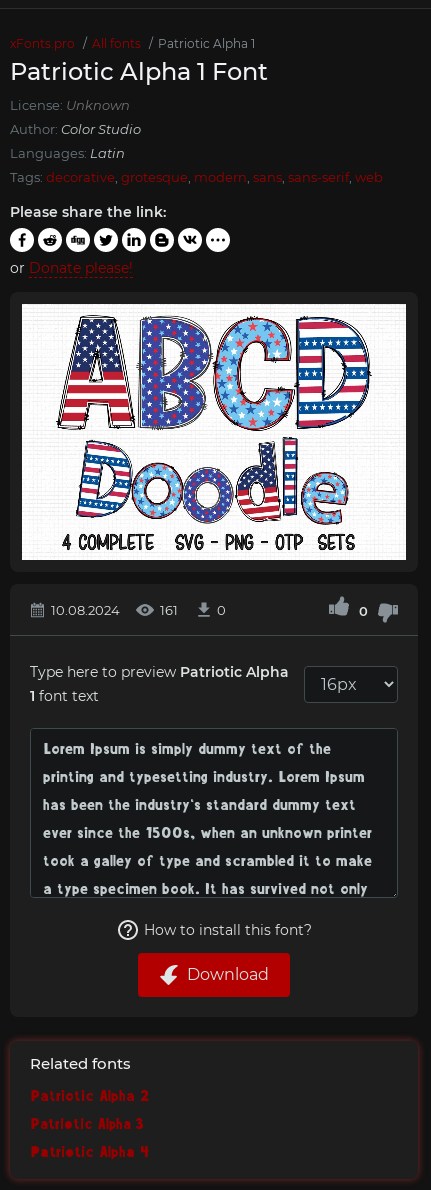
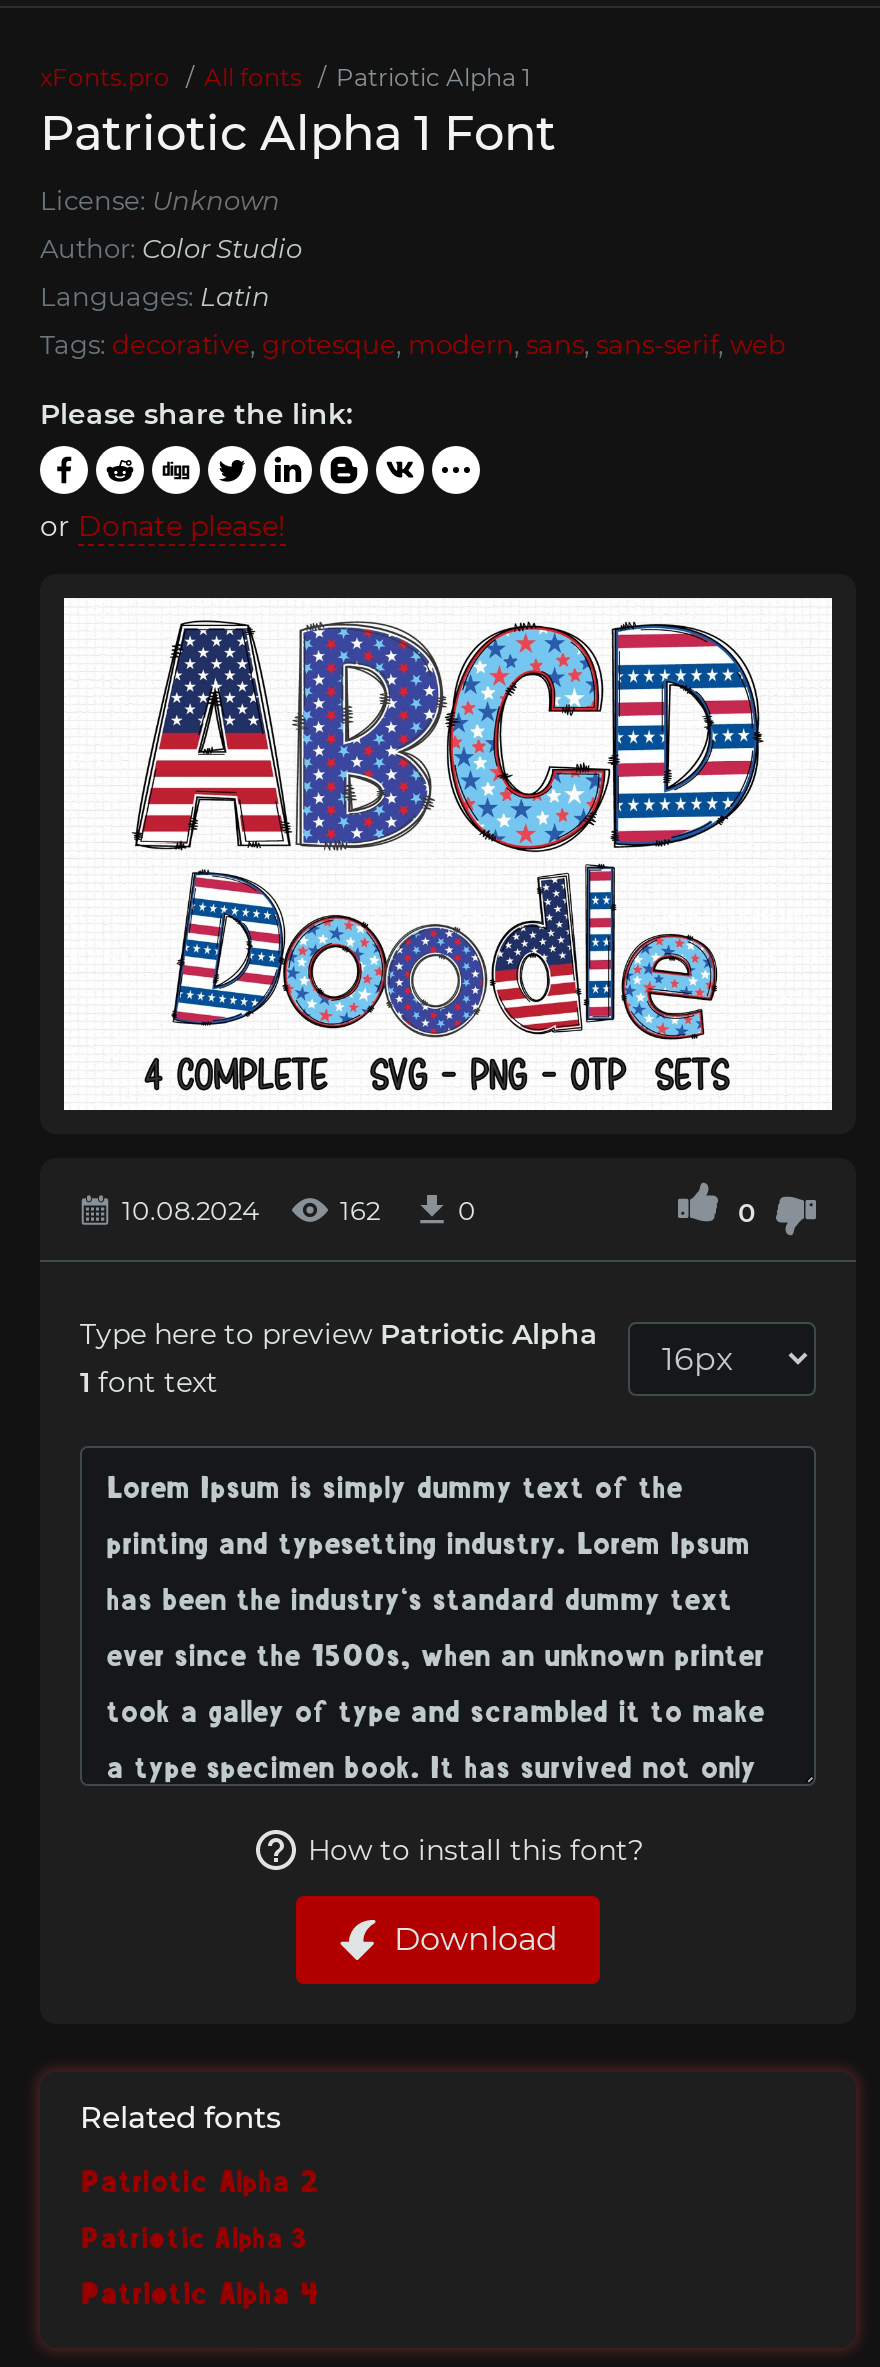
- 161
+ 162
